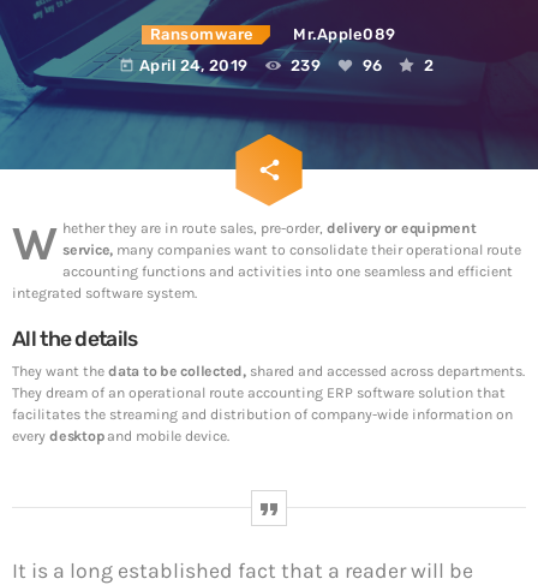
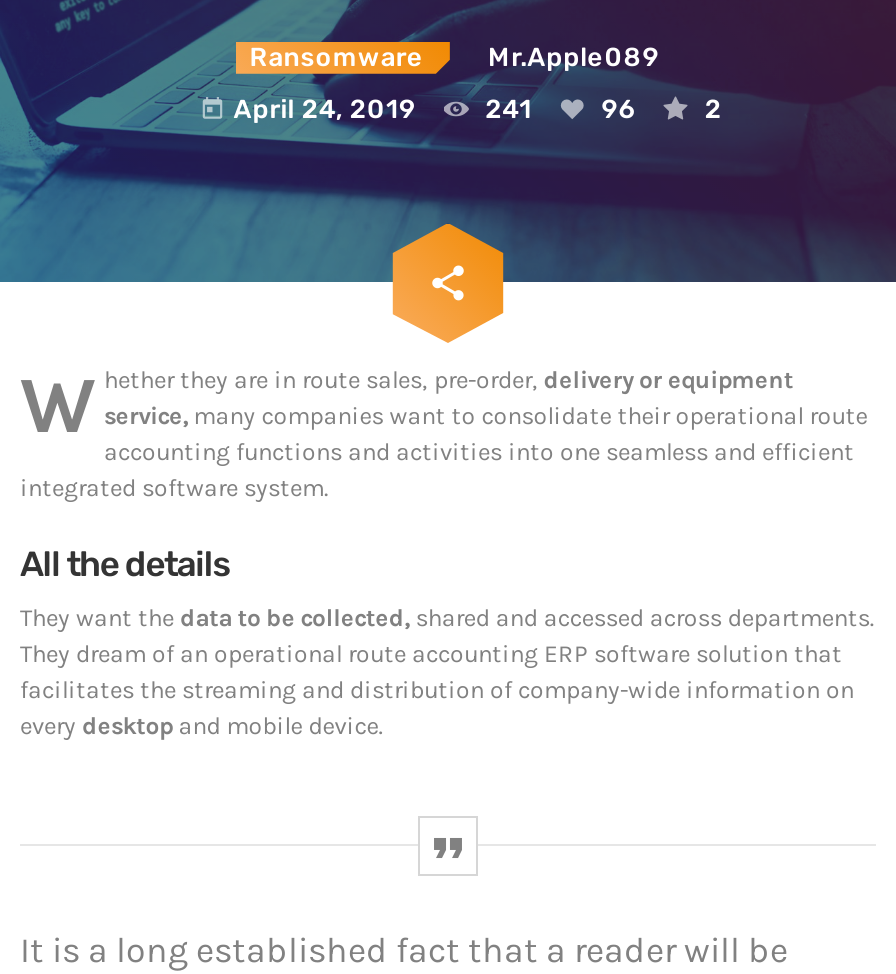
- 239
+ 241
